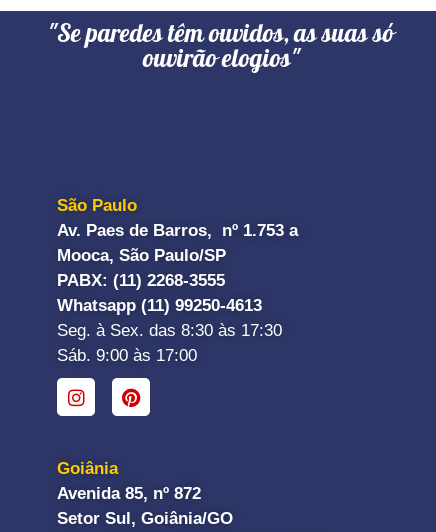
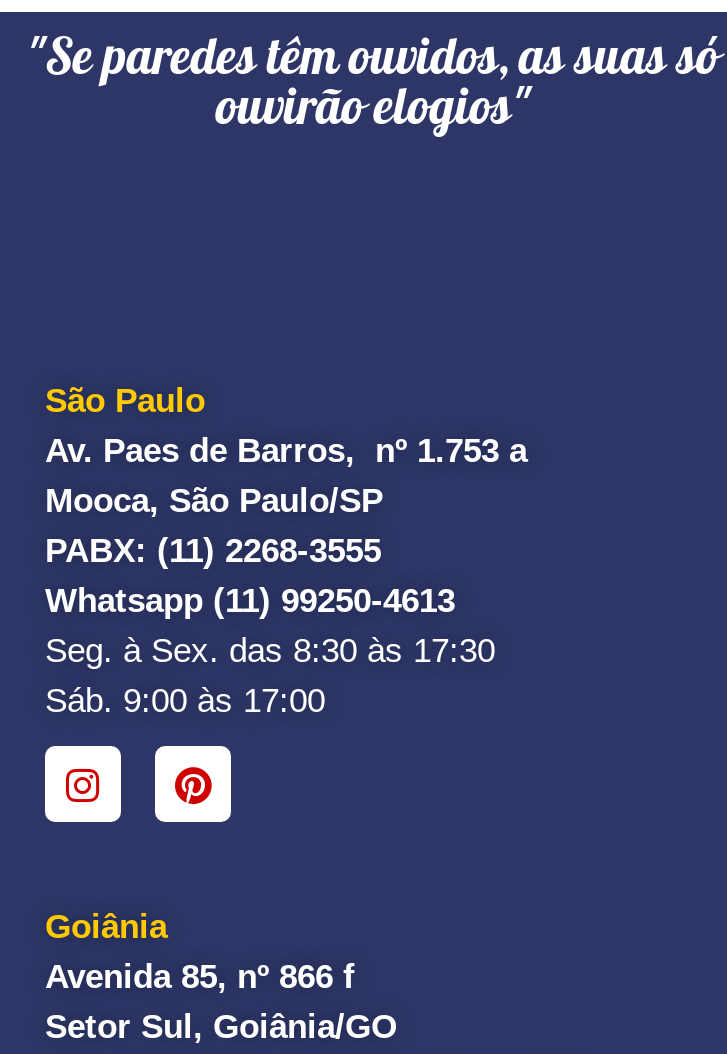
- Avenida 85, nº 872
+ Avenida 85, nº 866 f
